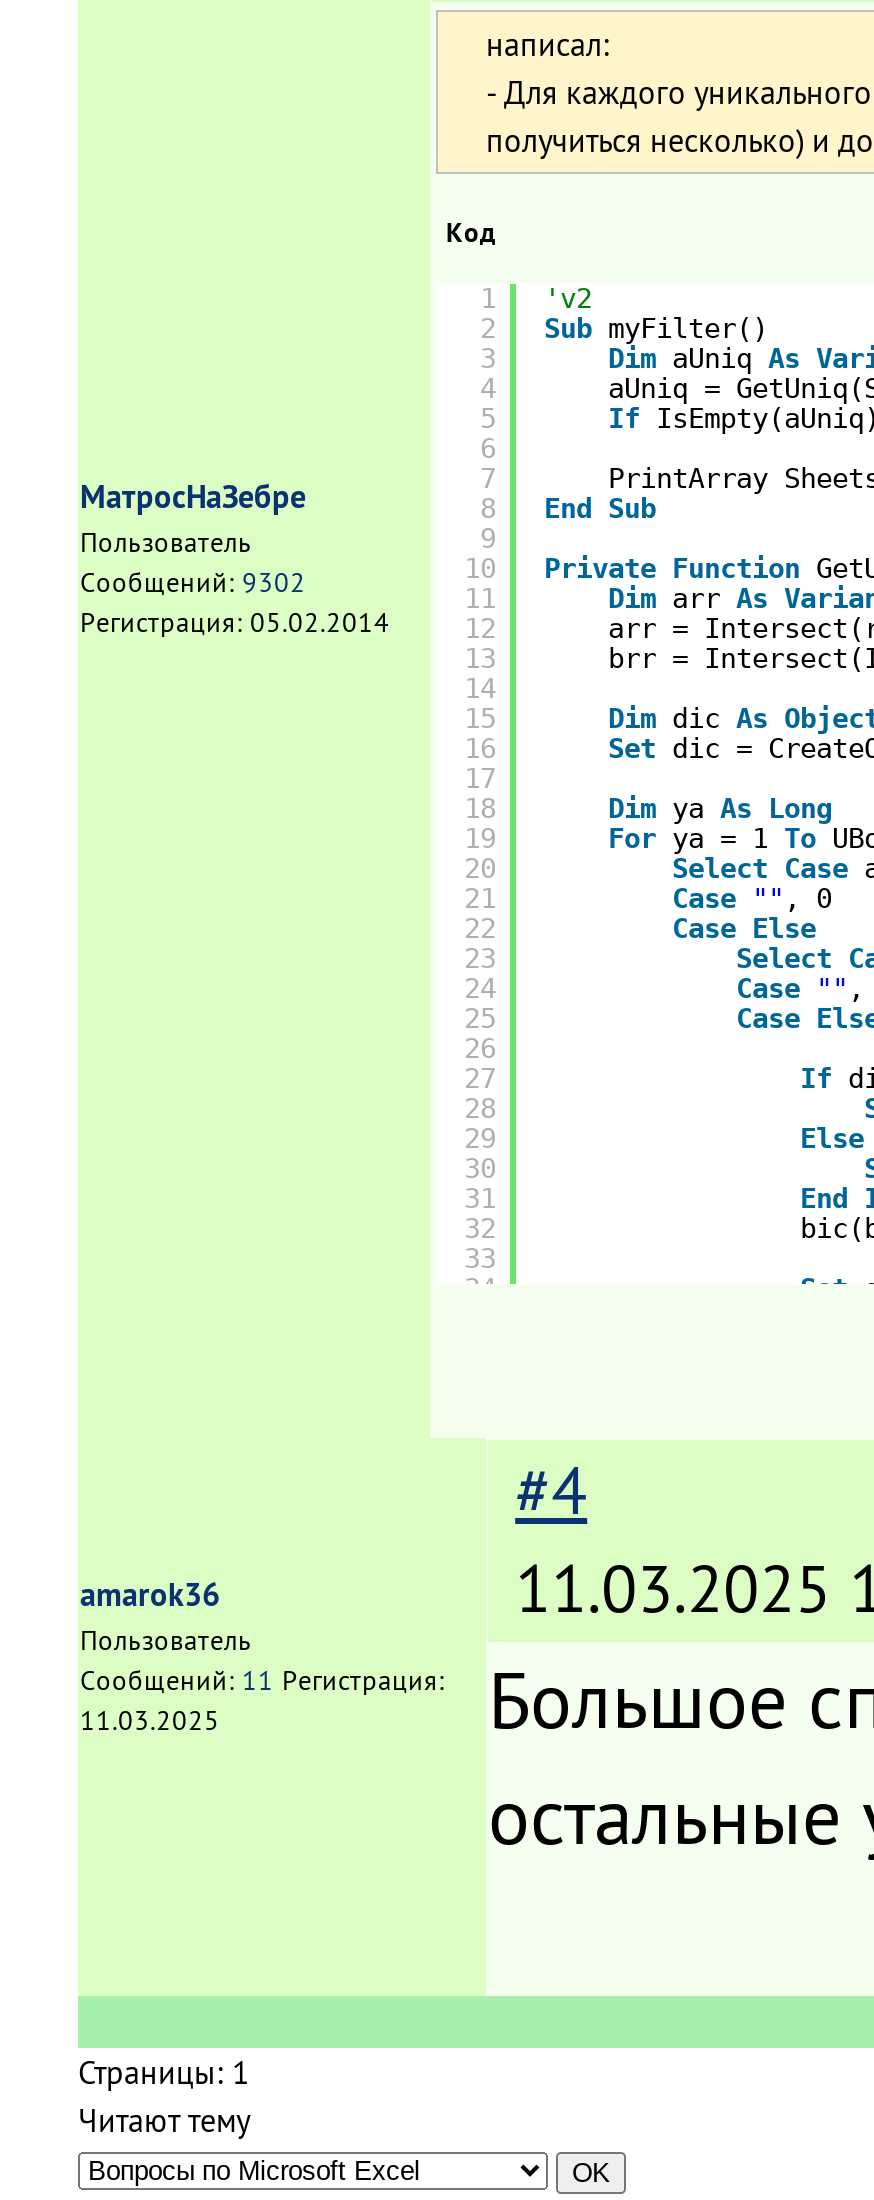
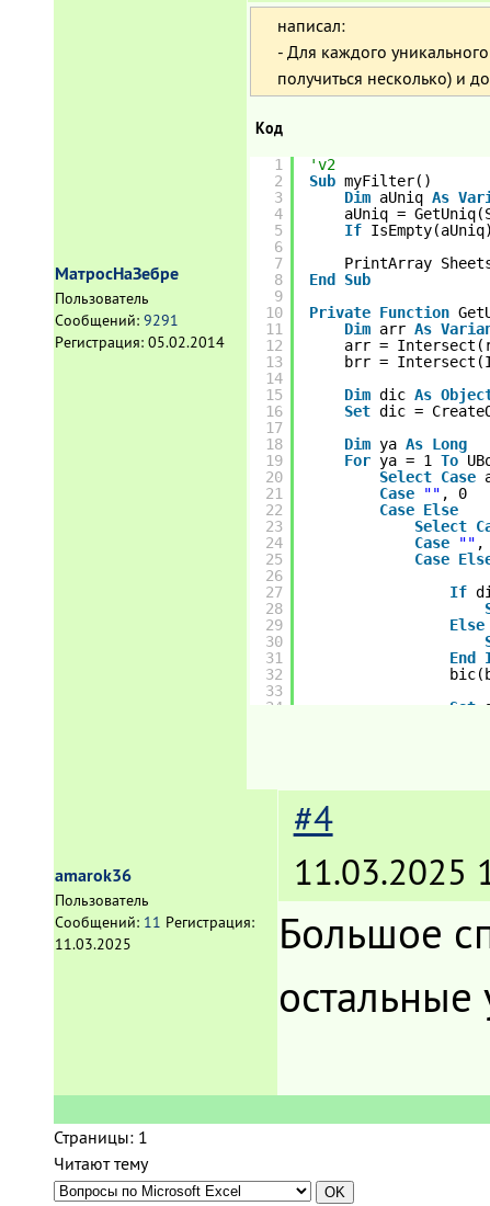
- Сообщений: 9302
+ Сообщений: 9291
